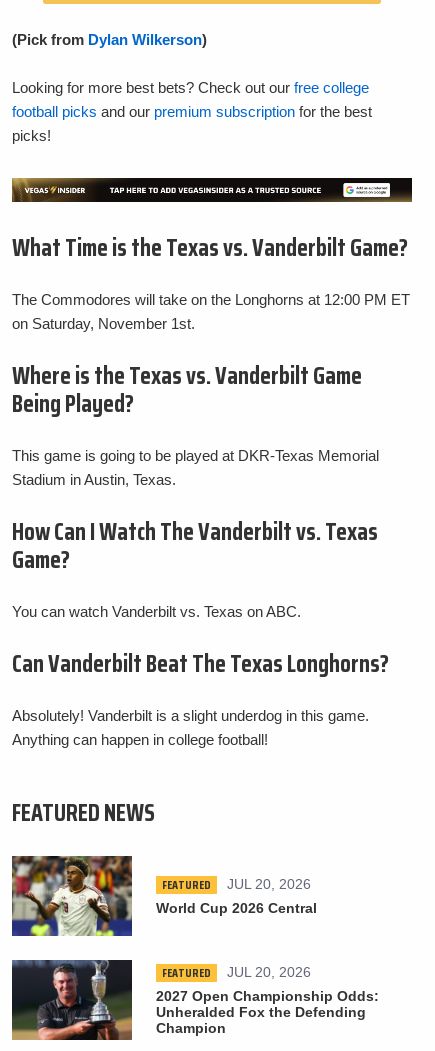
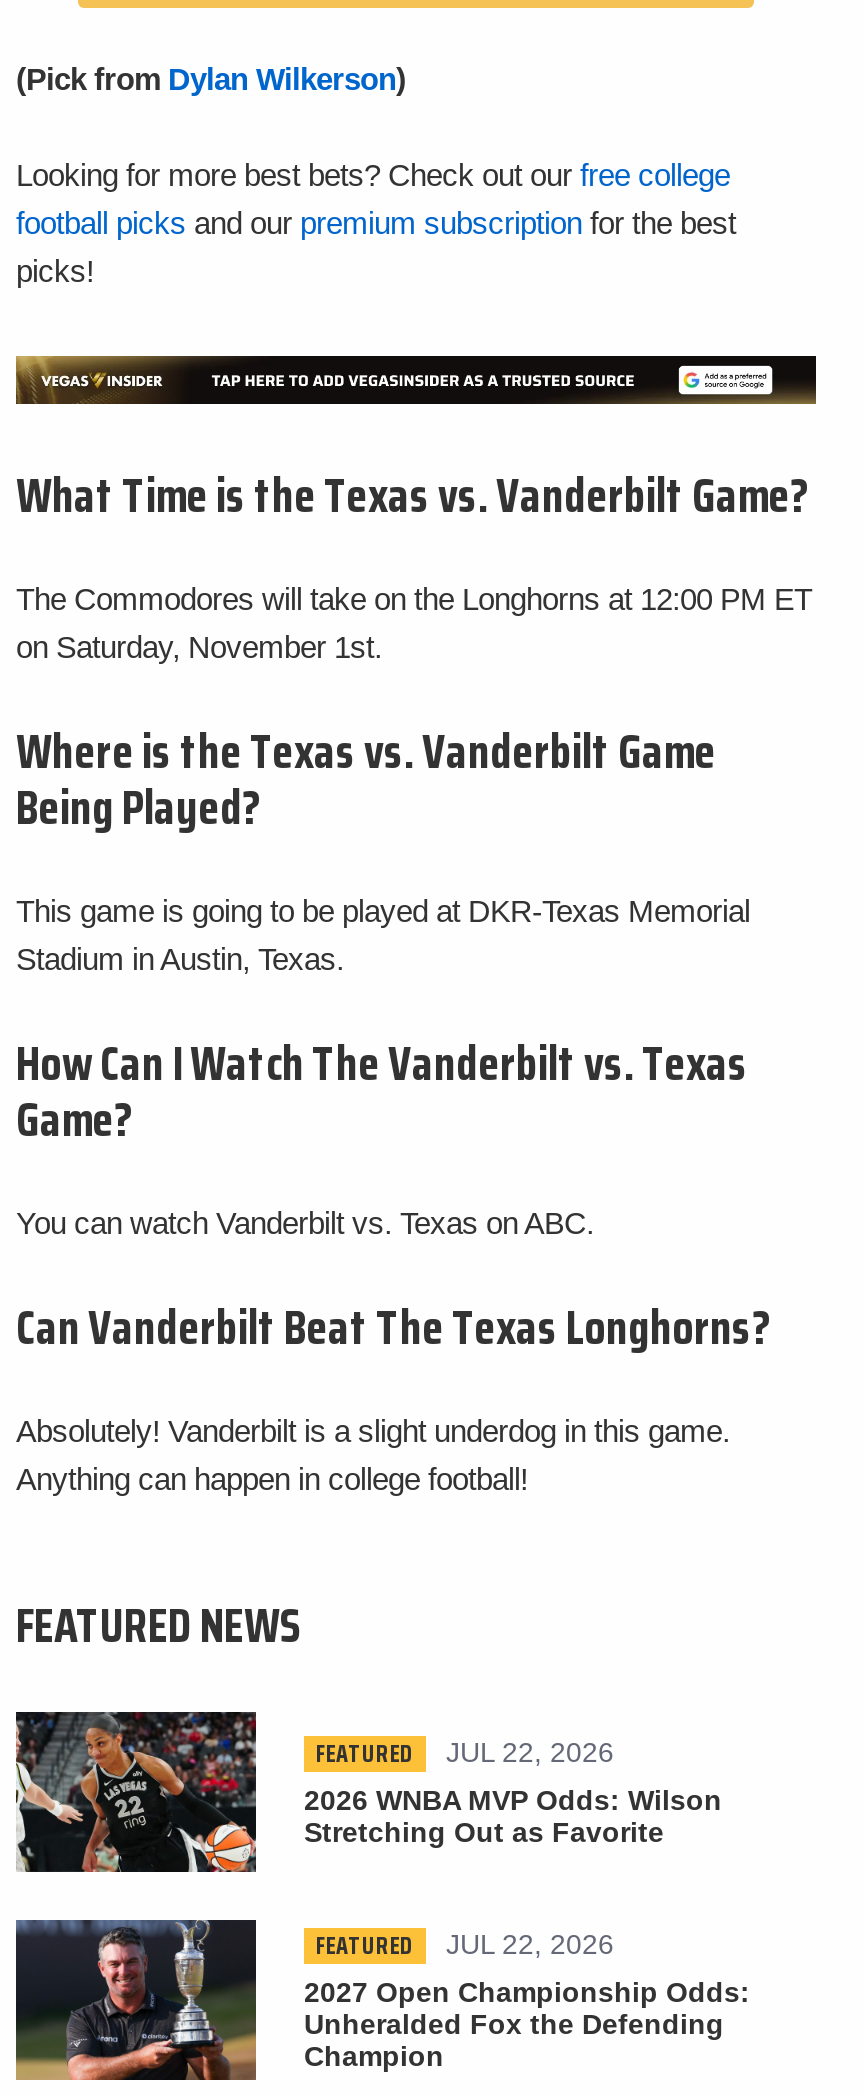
- [image]
- World Cup 2026 Central
+ [image]
+ 2026 WNBA MVP Odds: Wilson
+ Stretching Out as Favorite

- FEATURED JUL 20, 2026
+ FEATURED JUL 22, 2026

- FEATURED JUL 20, 2026
+ FEATURED JUL 22, 2026
